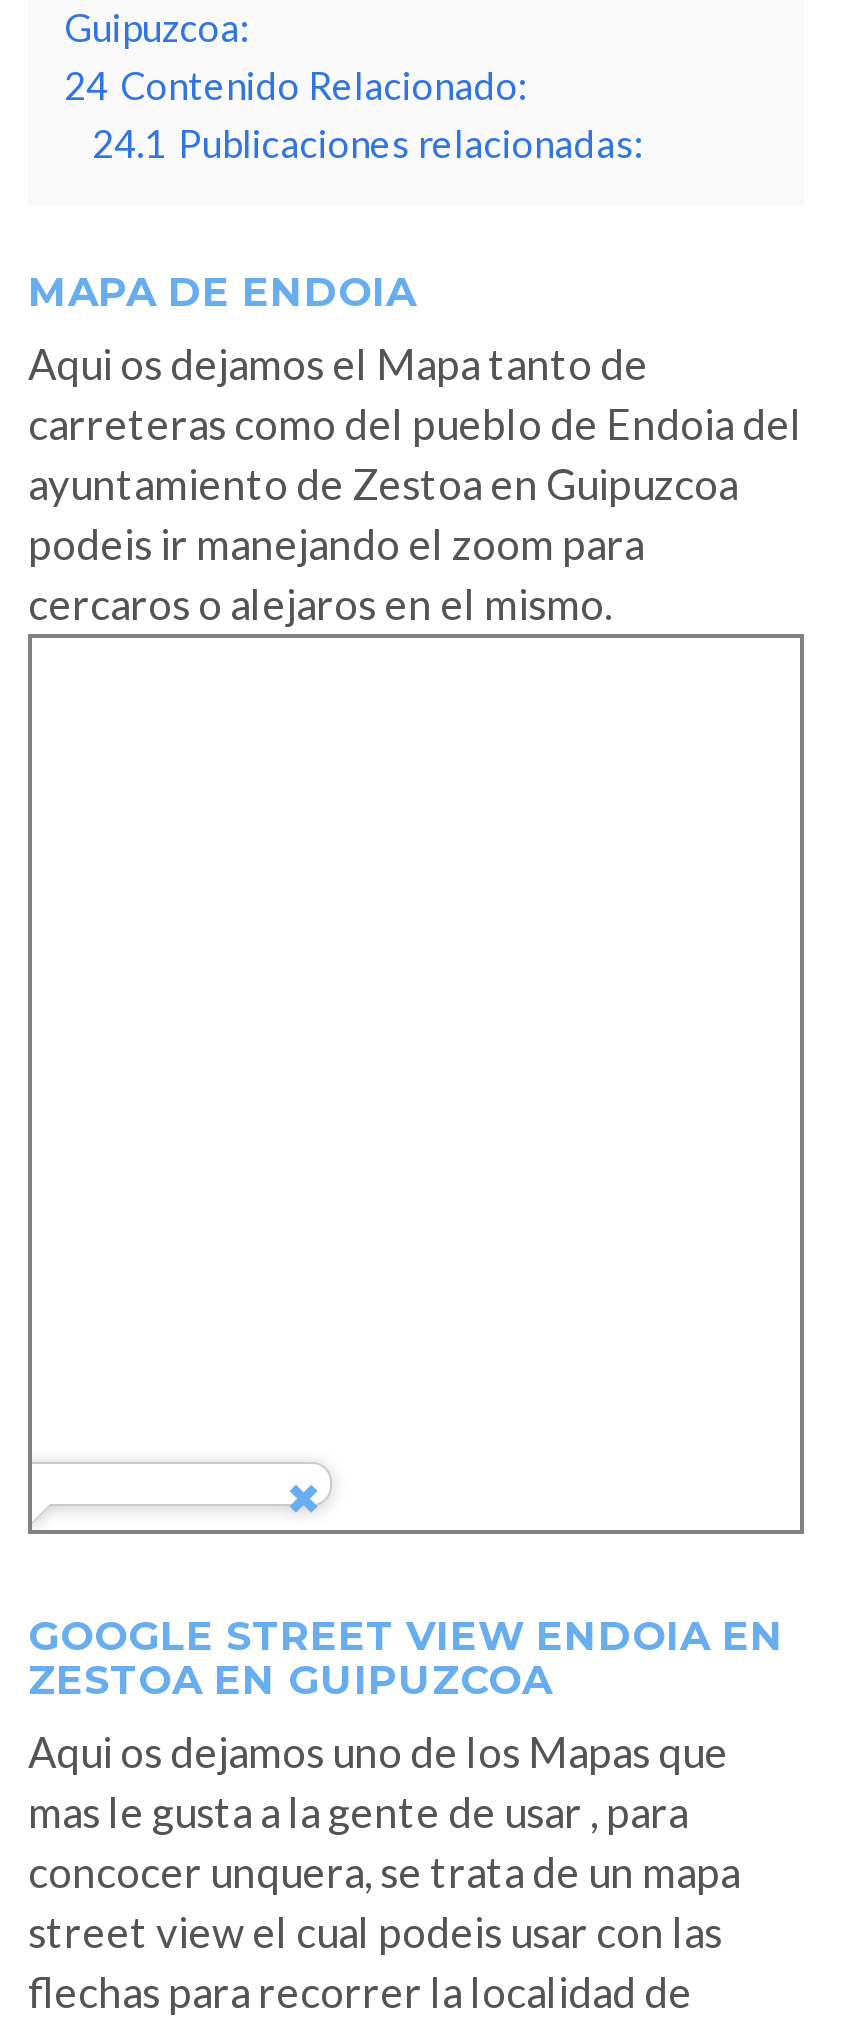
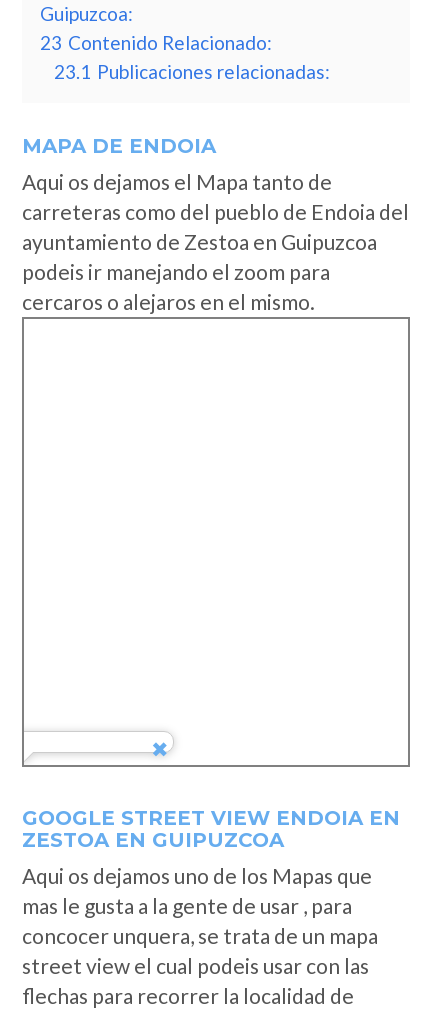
- 24 Contenido Relacionado:
+ 23 Contenido Relacionado:

- 24.1 Publicaciones relacionadas:
+ 23.1 Publicaciones relacionadas:
